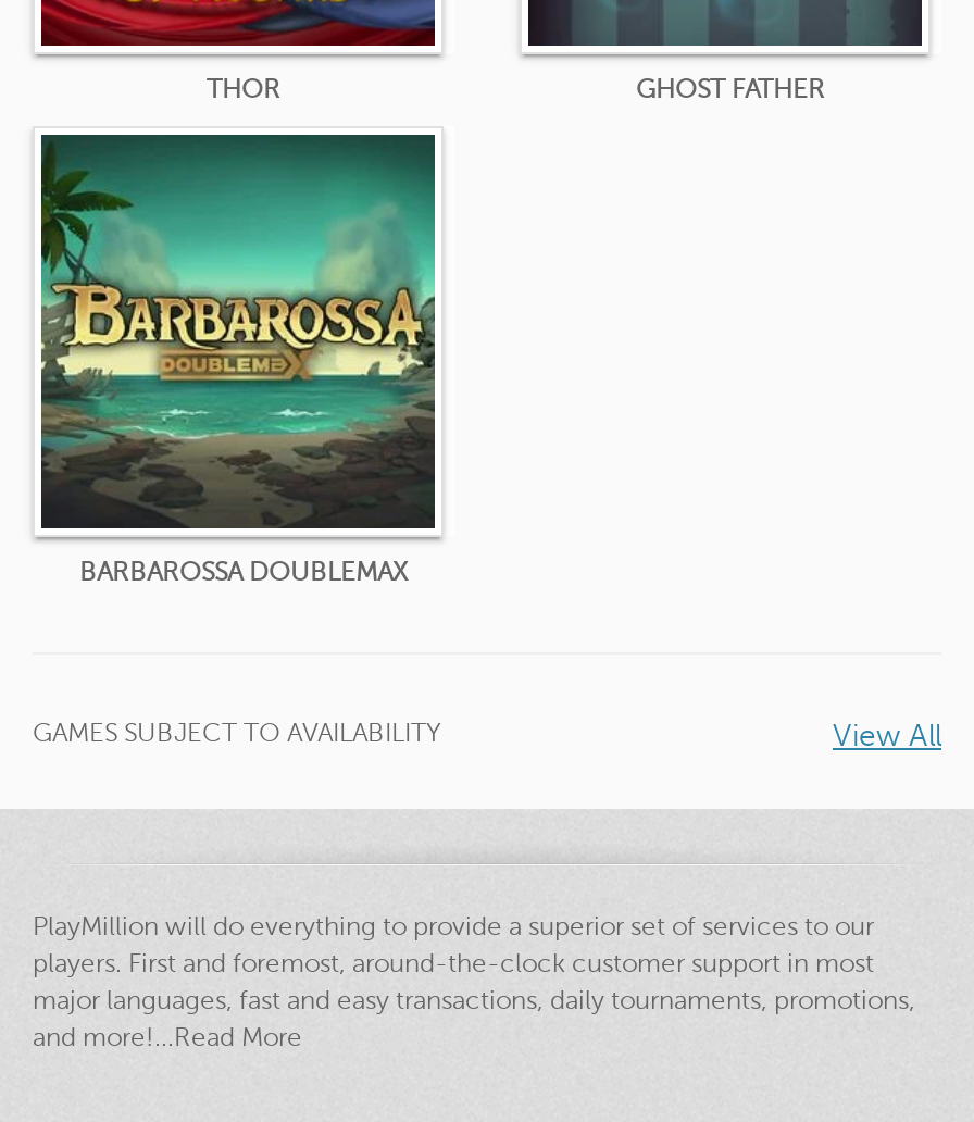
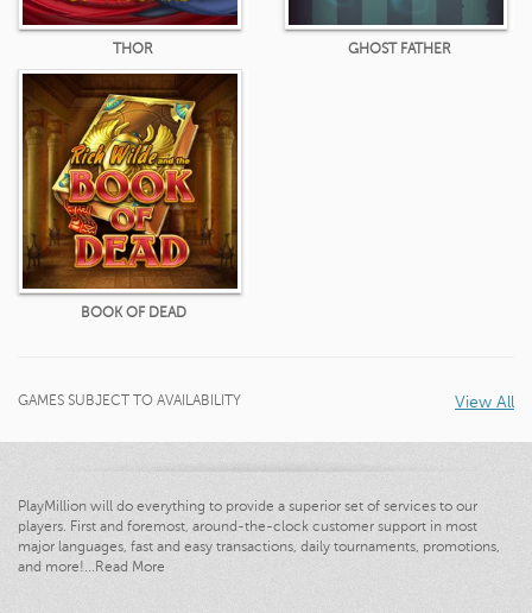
- [image]
- BARBAROSSA DOUBLEMAX
+ [image]
+ BOOK OF DEAD
